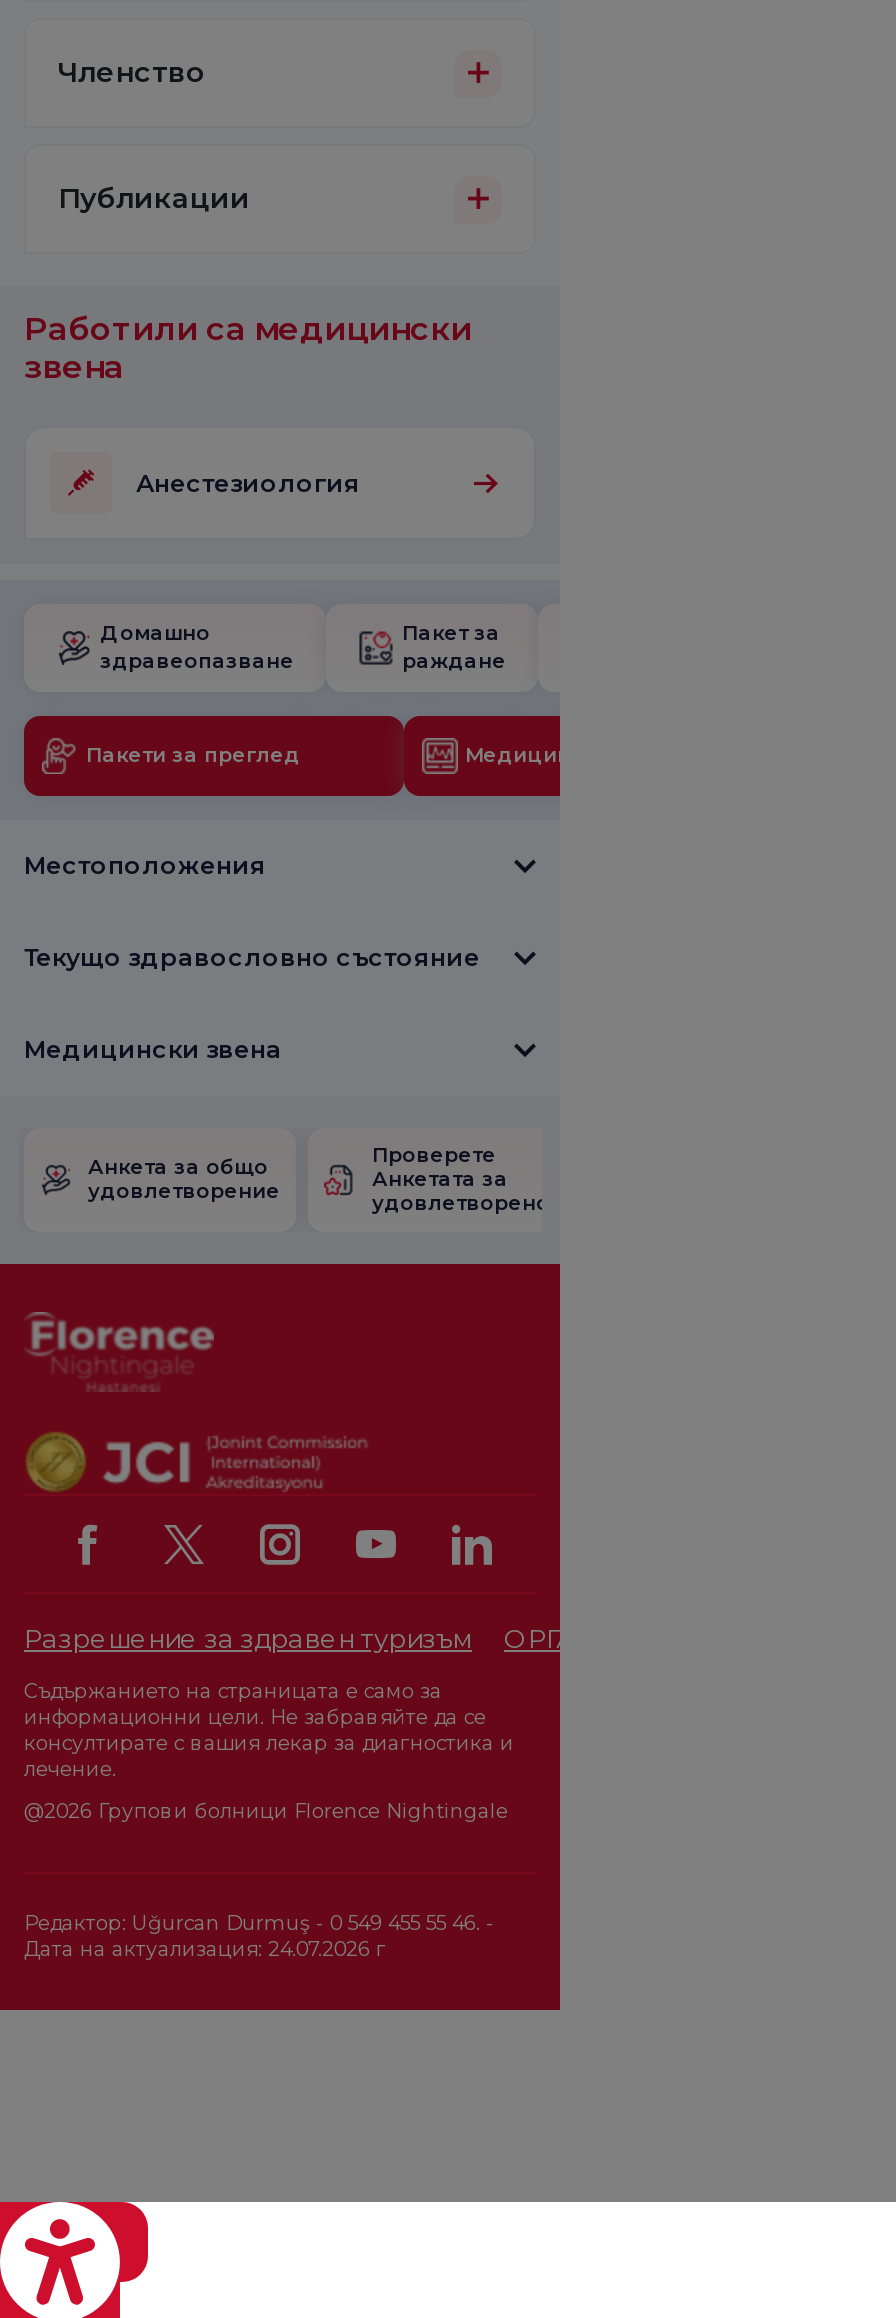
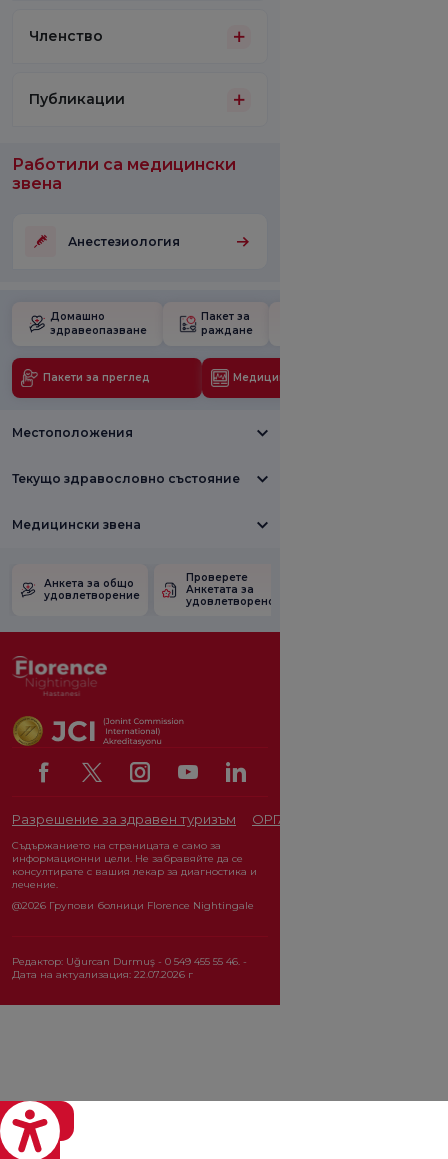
- Дата на актуализация: 24.07.2026 г
+ Дата на актуализация: 22.07.2026 г
